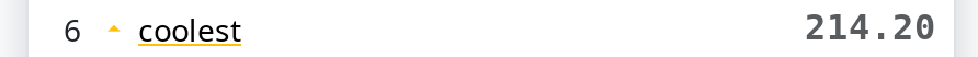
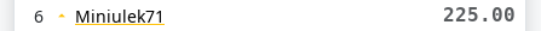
- coolest
- 214.20
+ Miniulek71
+ 225.00
